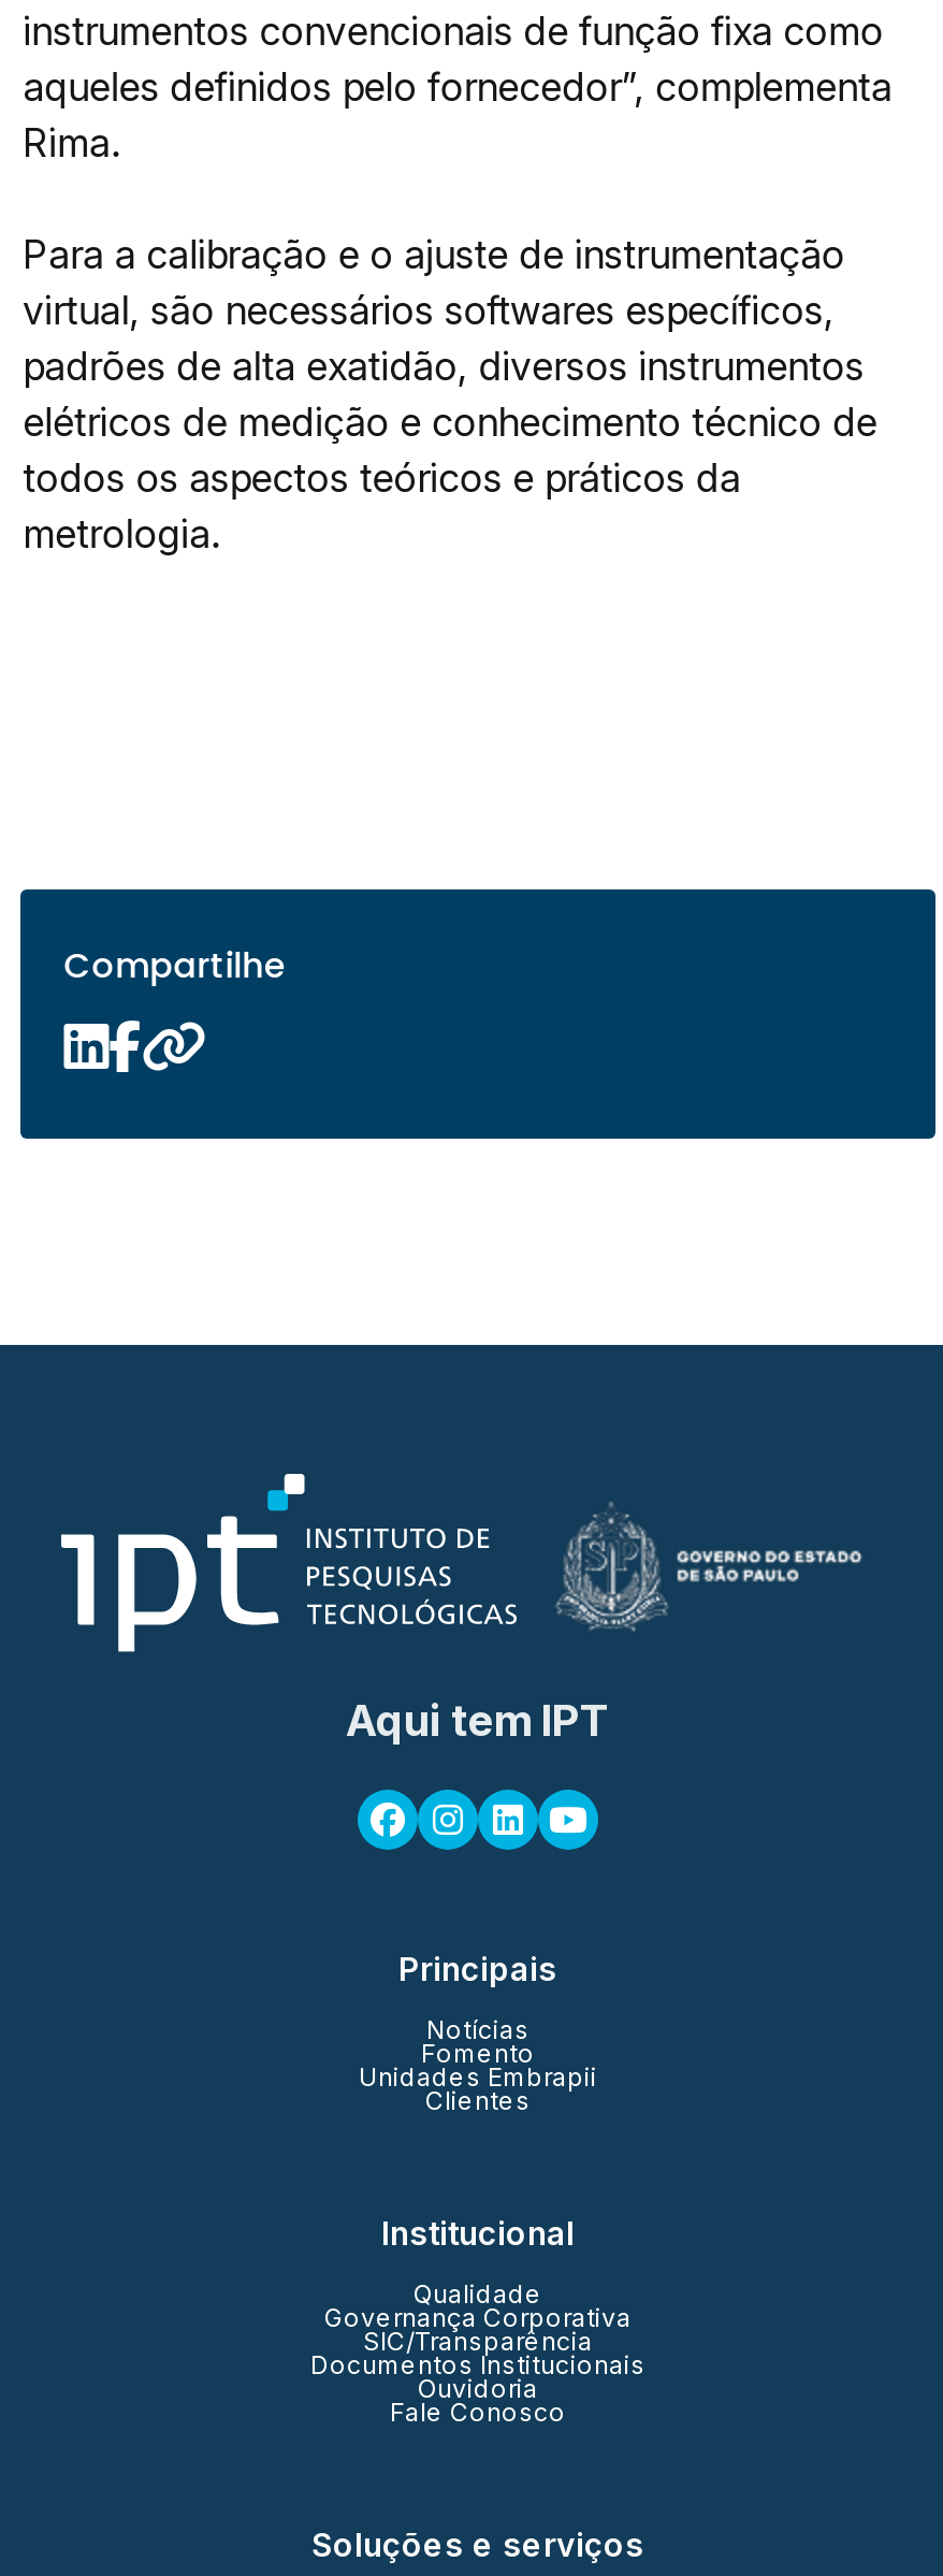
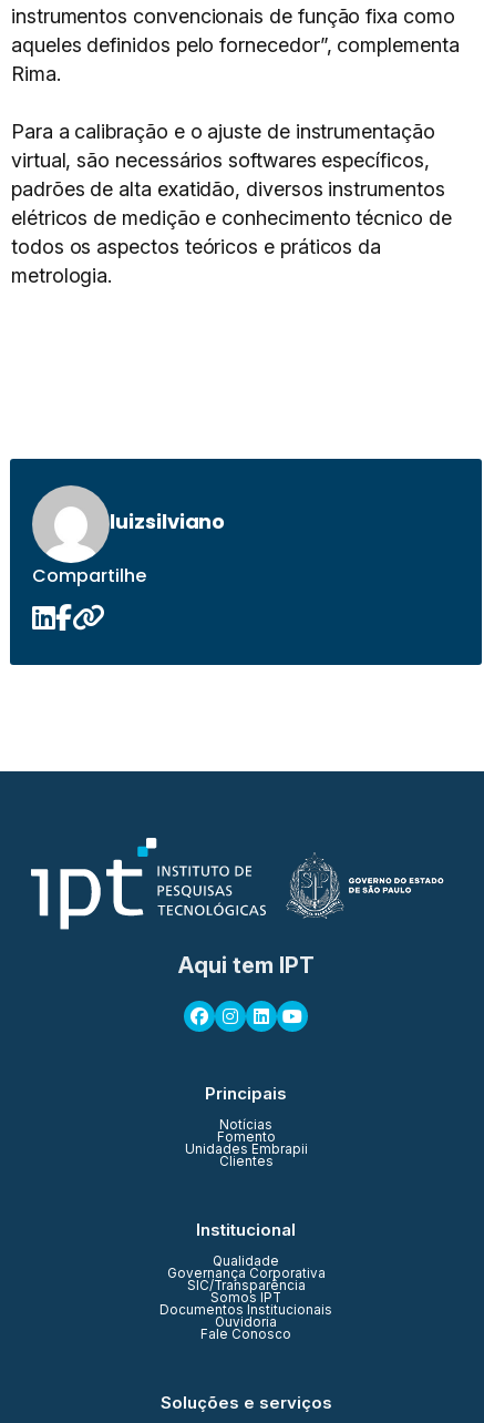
+ [image]
+ luizsilviano

+ Somos IPT
